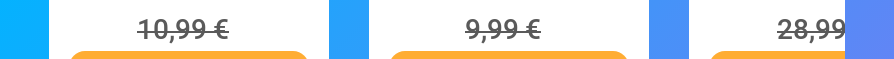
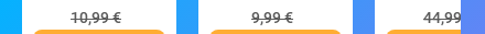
- 28,99 €
+ 44,99 €
